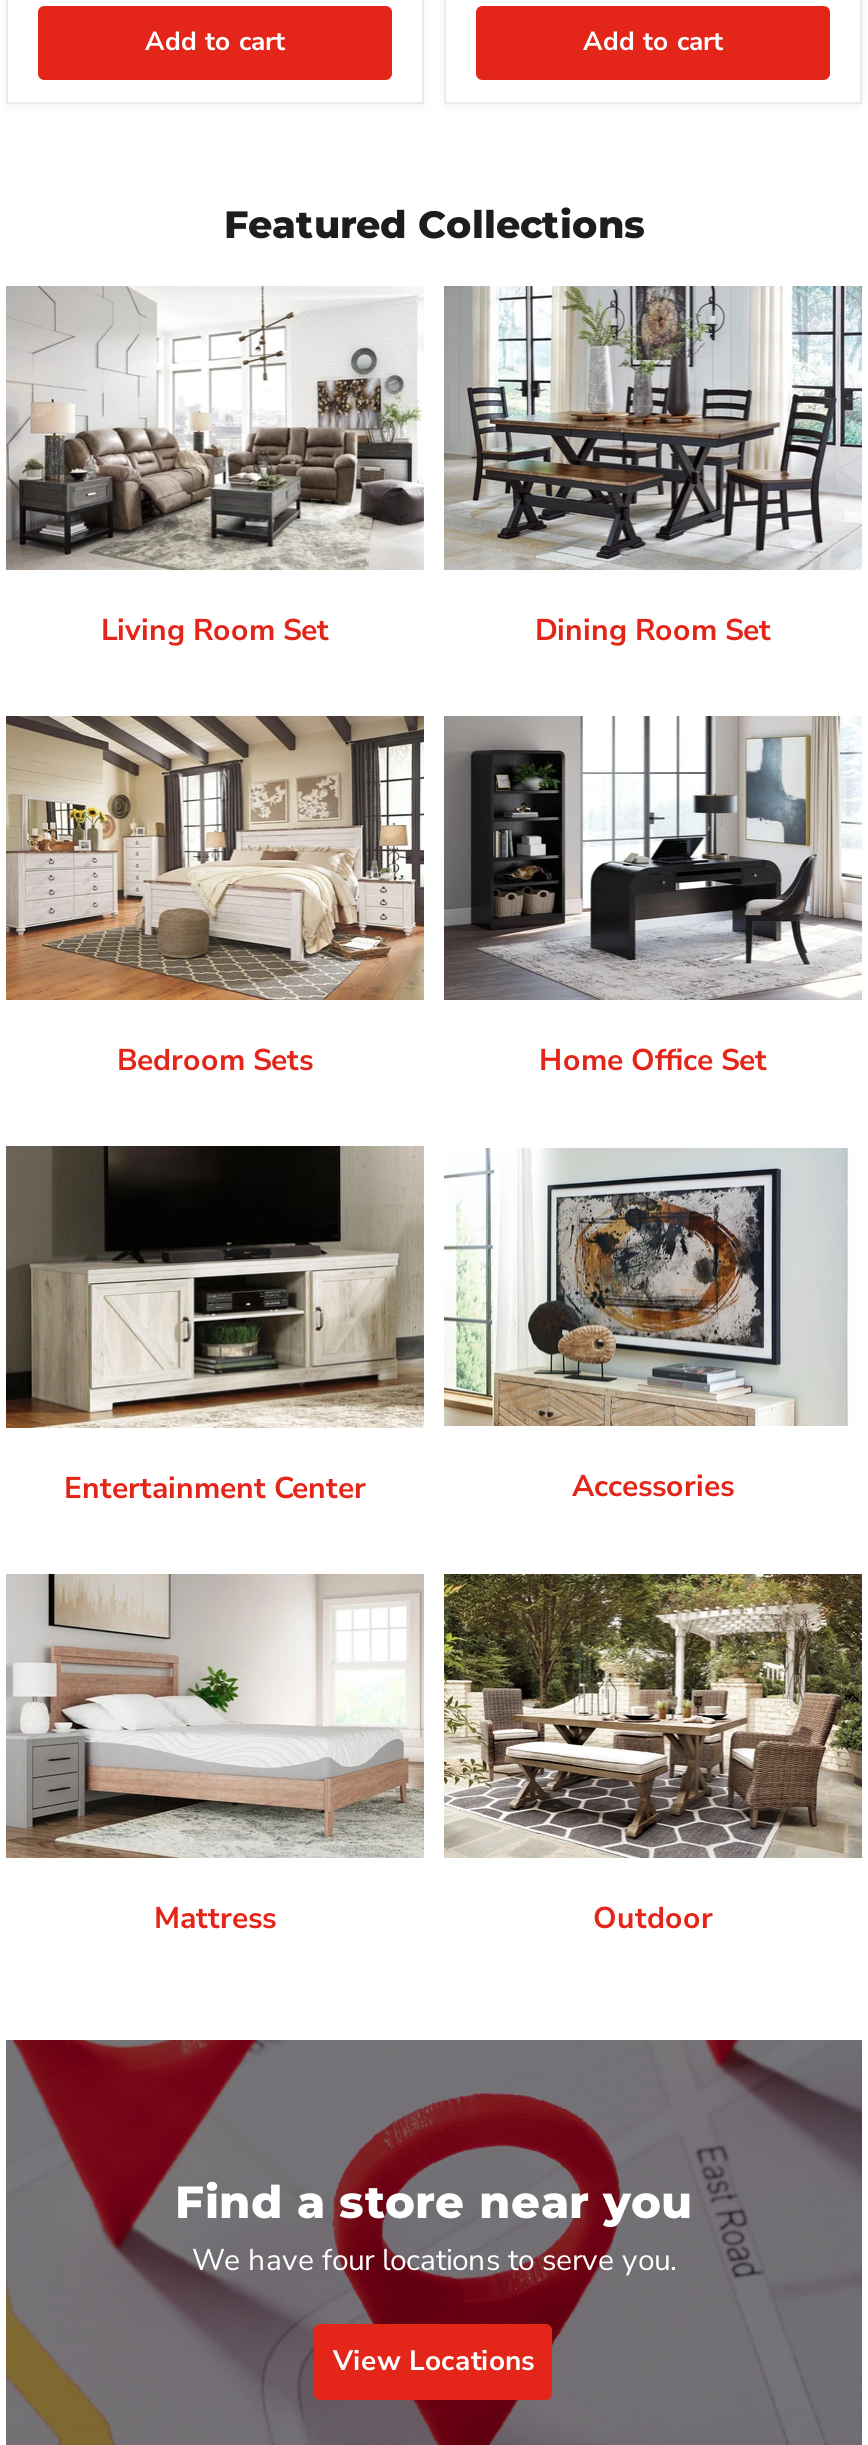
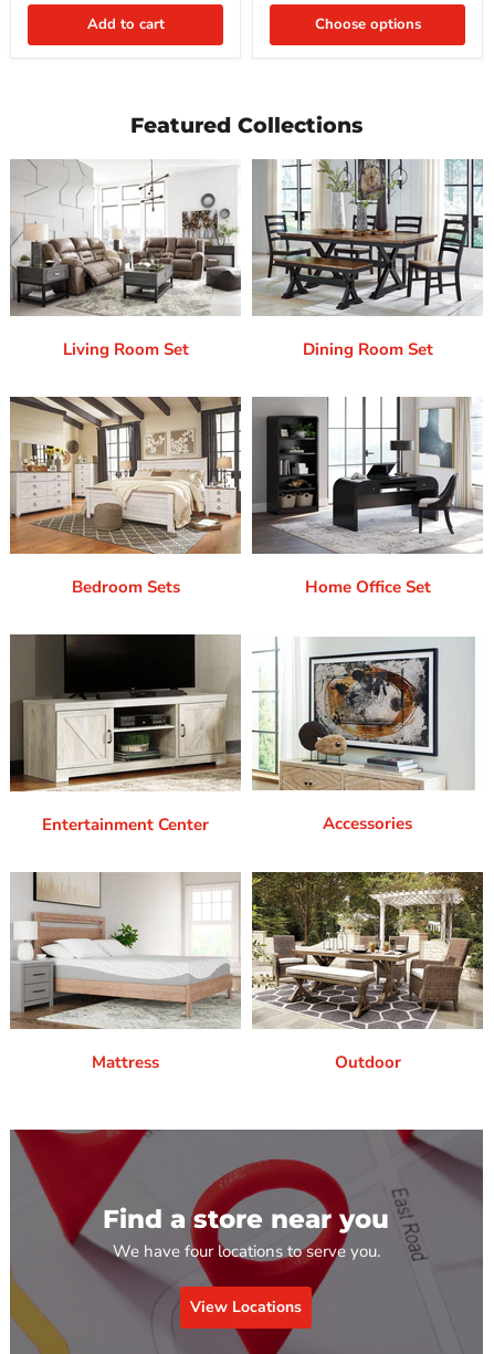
- Add to cart
+ Choose options
